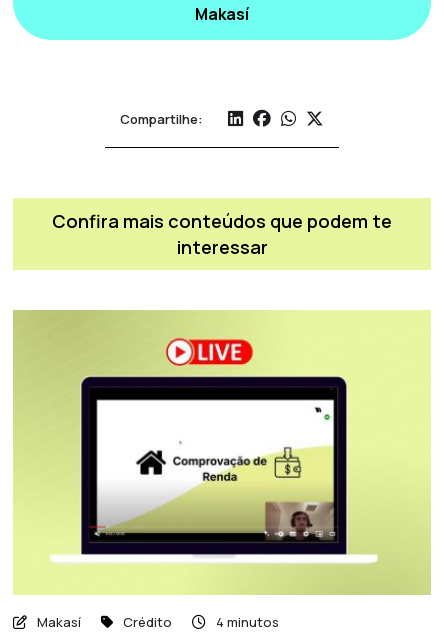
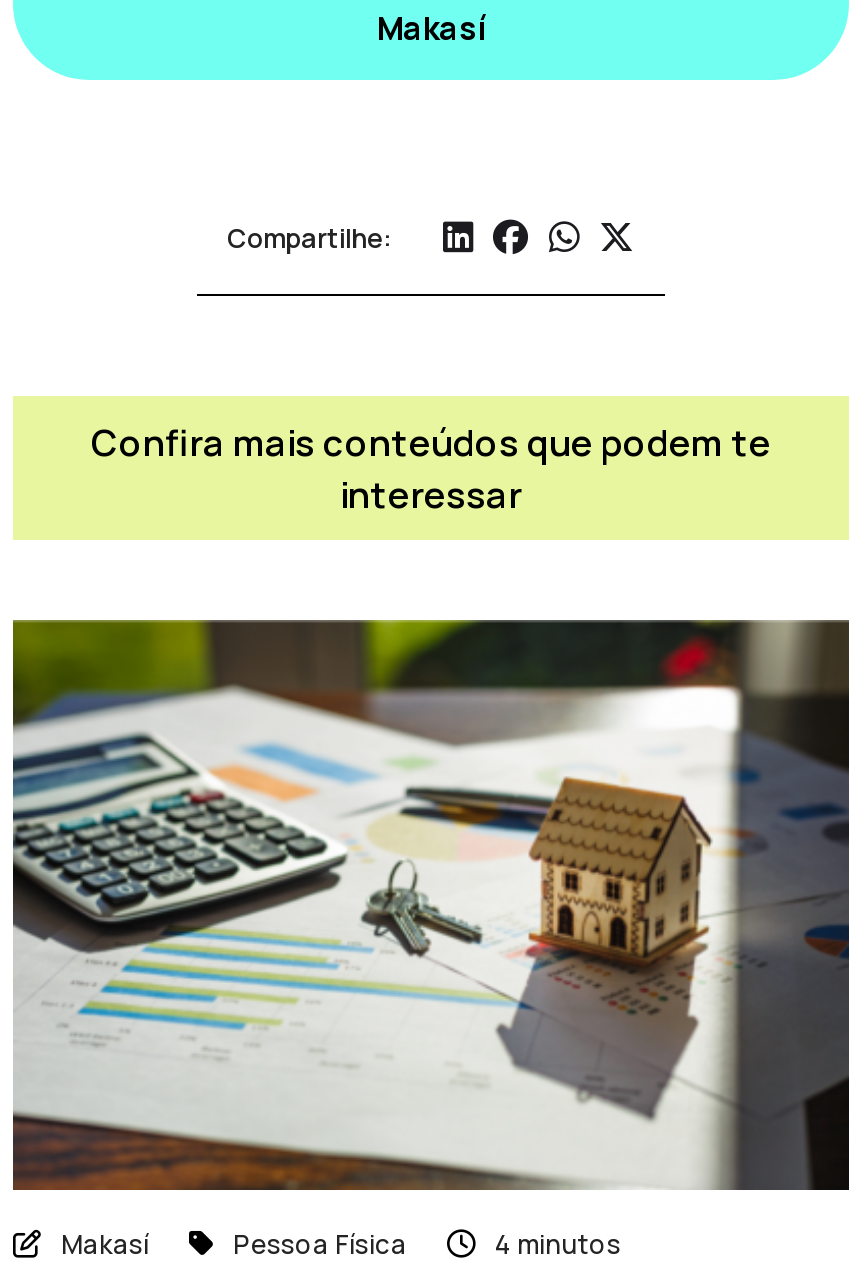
- [image]
- Crédito
+ [image]
+ Pessoa Física
